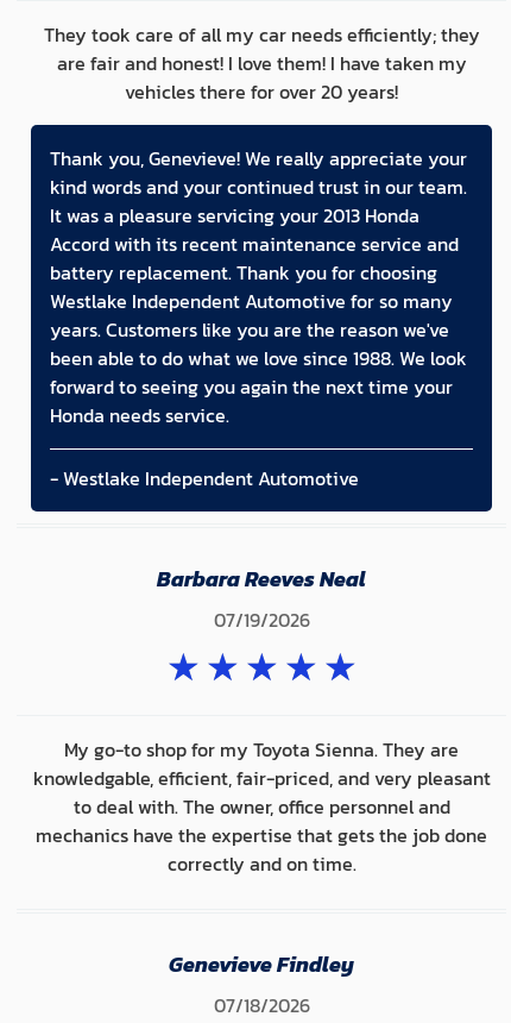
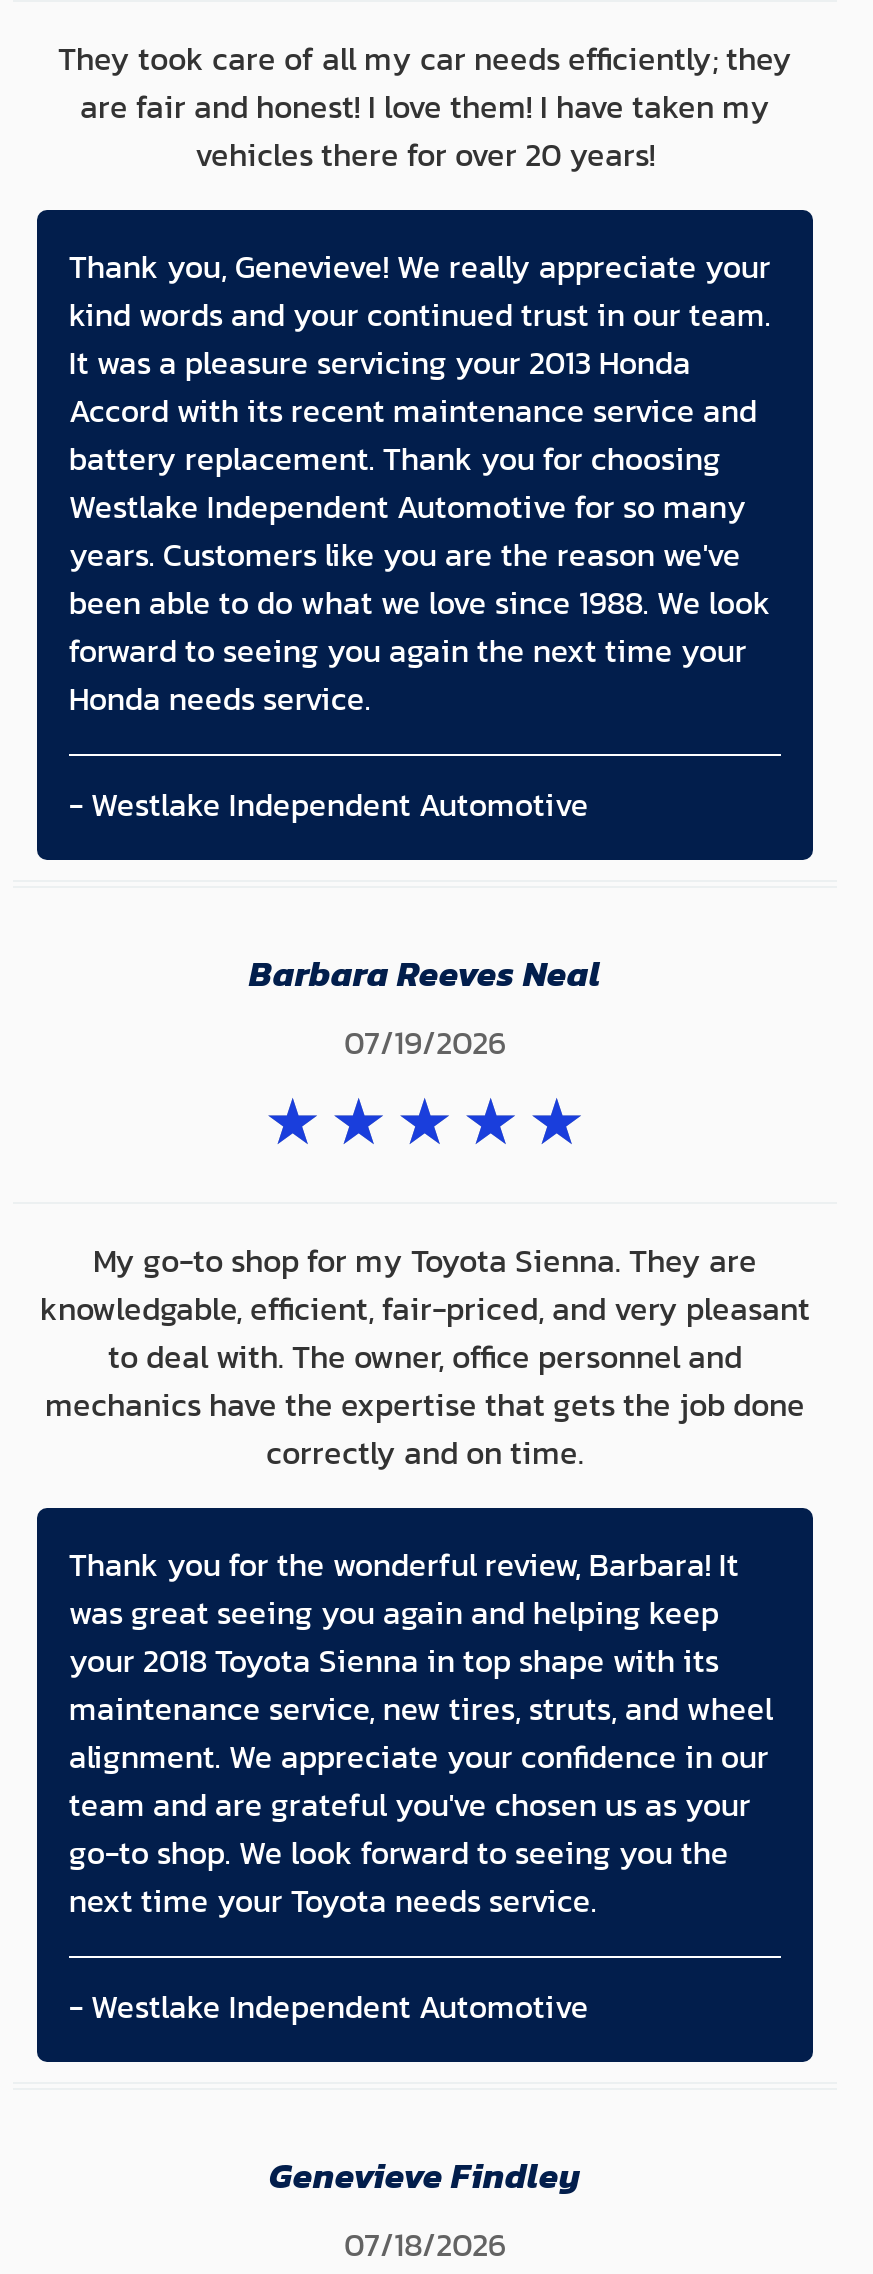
+ [image]
+ Thank you for the wonderful review, Barbara! It
+ was great seeing you again and helping keep
+ your 2018 Toyota Sienna in top shape with its
+ maintenance service, new tires, struts, and wheel
+ alignment. We appreciate your confidence in our
+ team and are grateful you've chosen us as your
+ go-to shop. We look forward to seeing you the
+ next time your Toyota needs service.
+ - Westlake Independent Automotive
